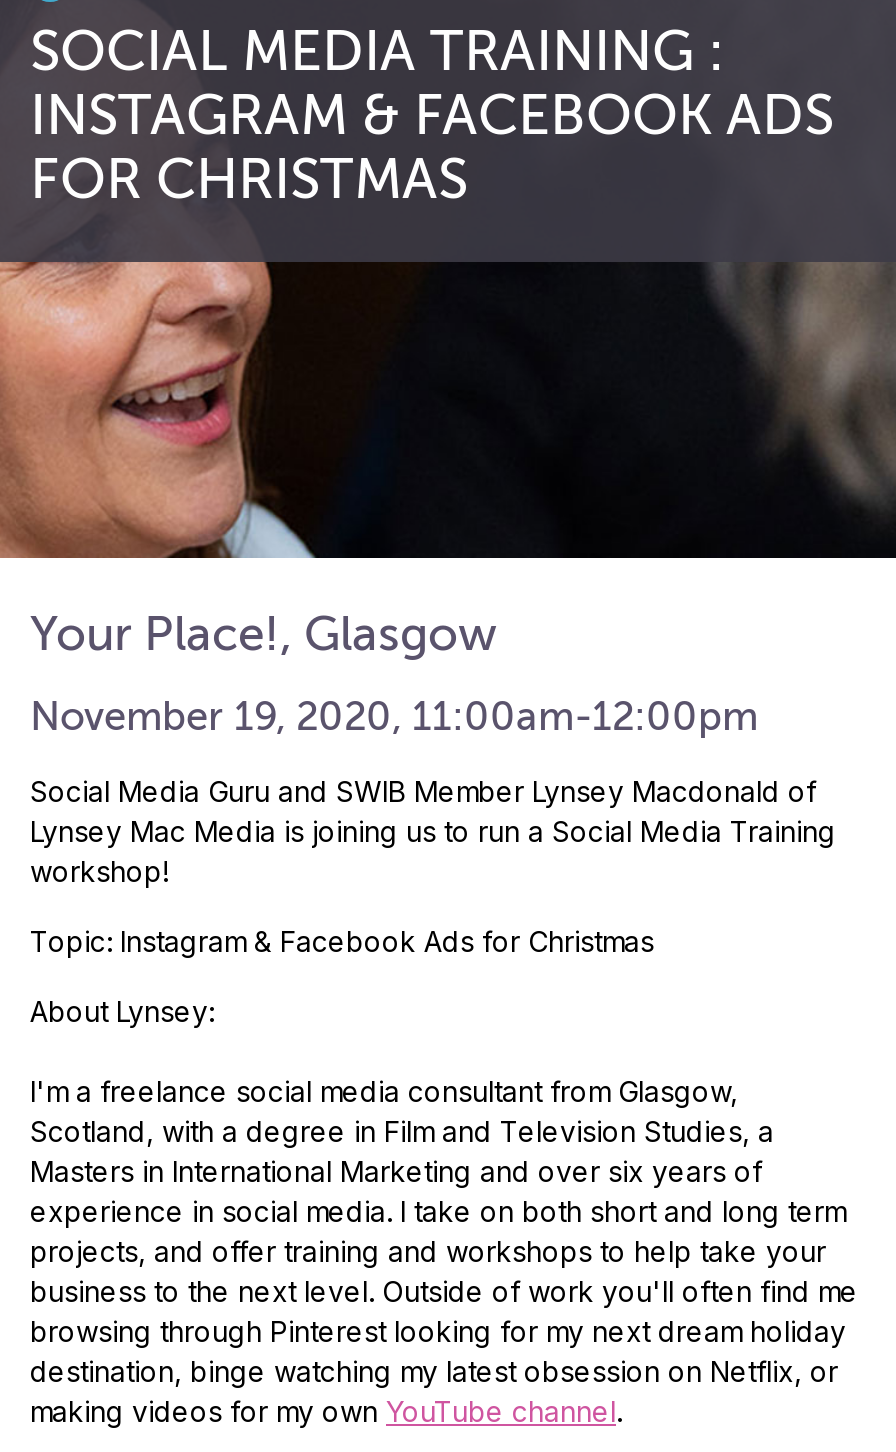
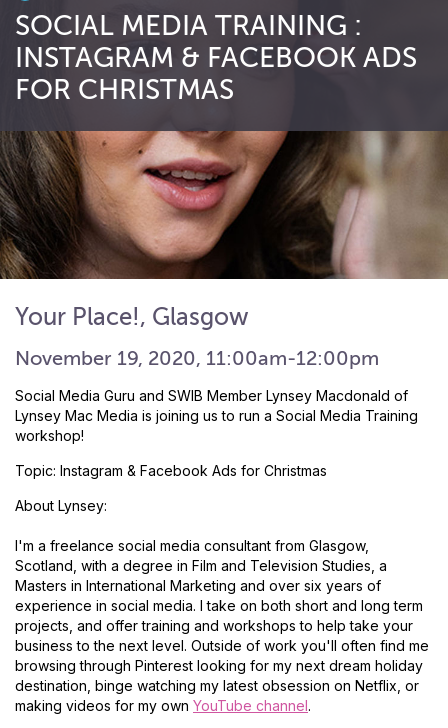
- [image]
+ [image]
